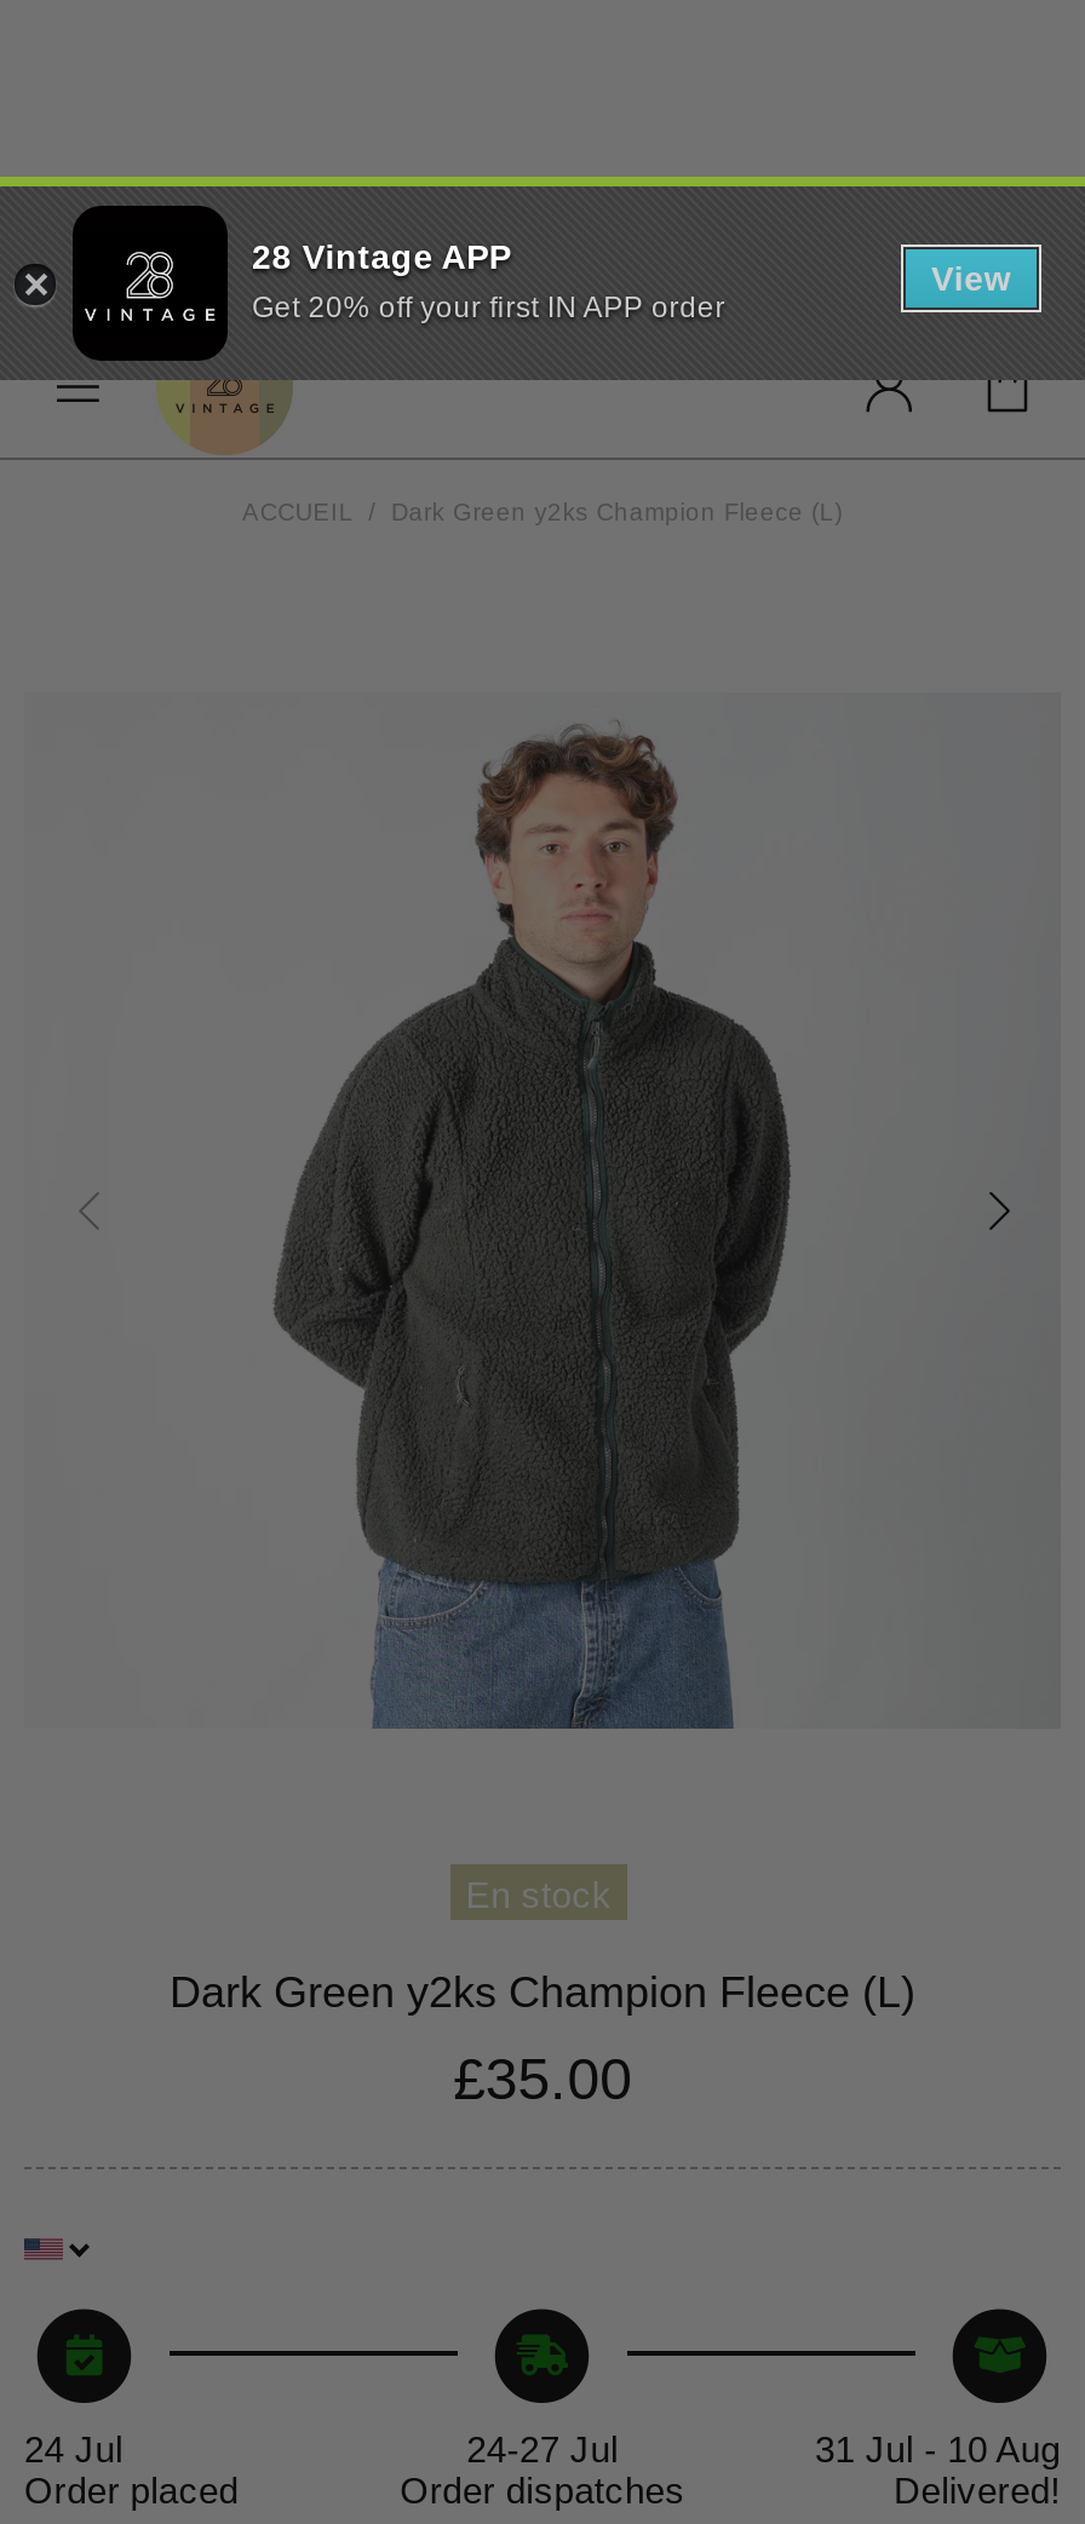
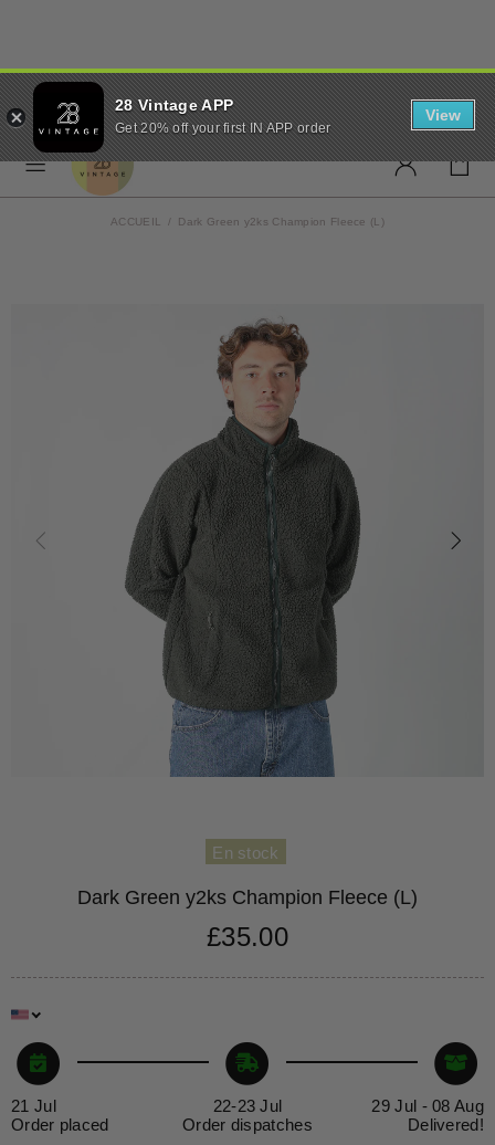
- 24 Jul
+ 21 Jul

- 24-27 Jul
+ 22-23 Jul

- 31 Jul - 10 Aug
+ 29 Jul - 08 Aug
